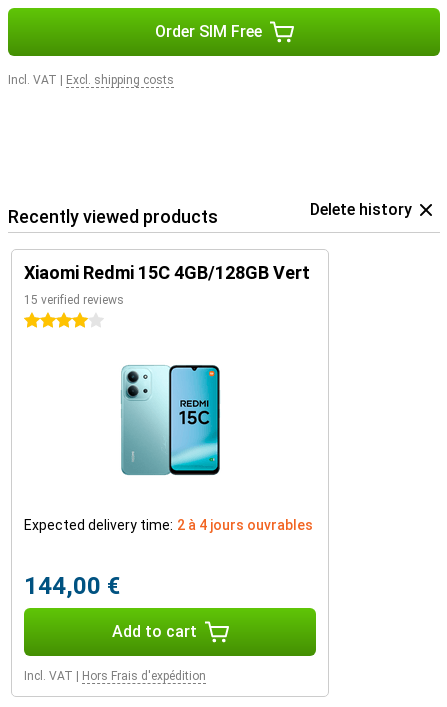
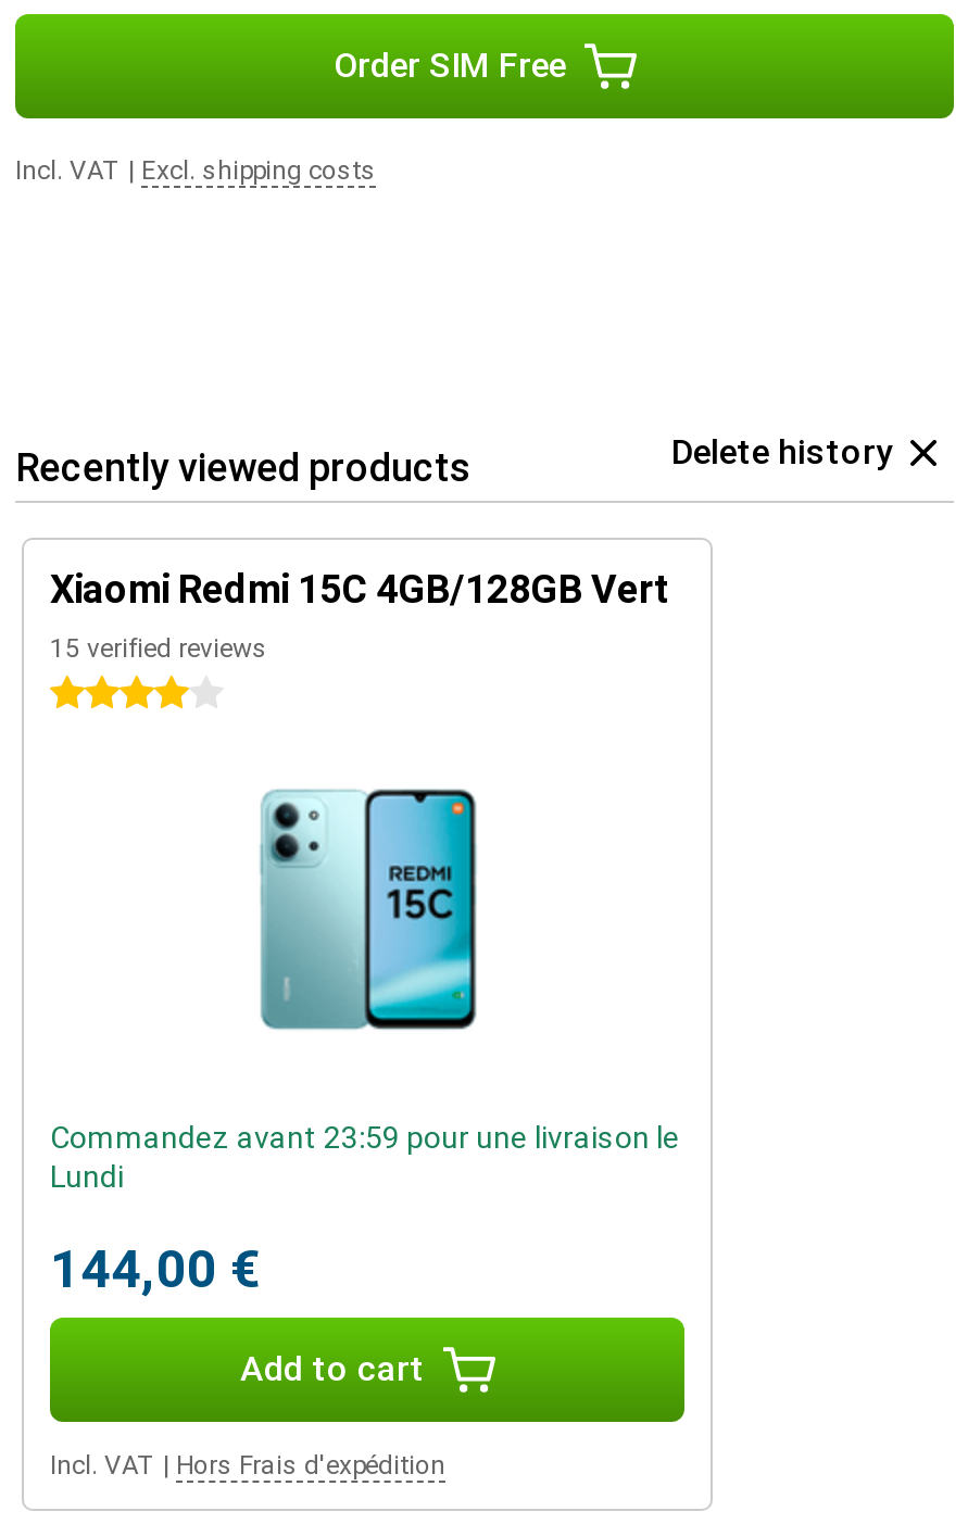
- Expected delivery time: 2 à 4 jours ouvrables
+ Commandez avant 23:59 pour une livraison le
+ Lundi
